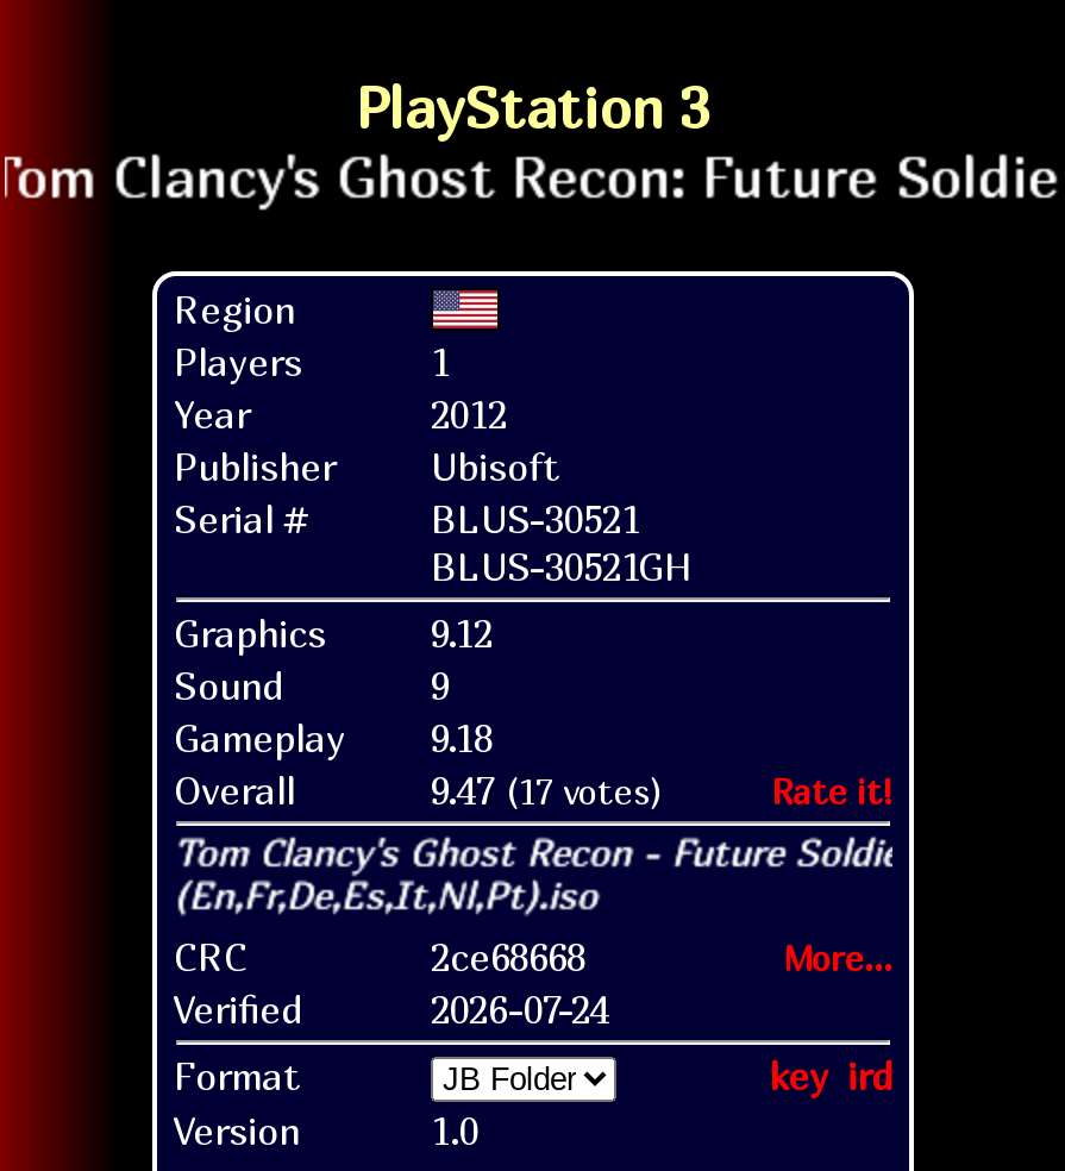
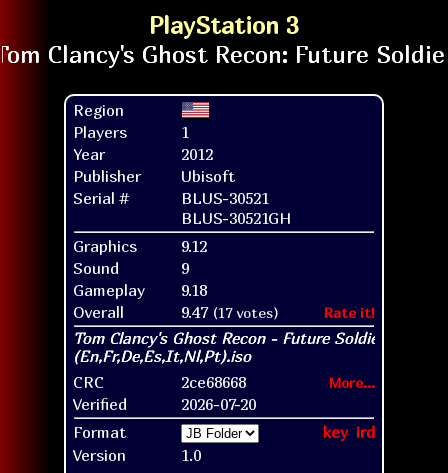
- 2026-07-24
+ 2026-07-20
